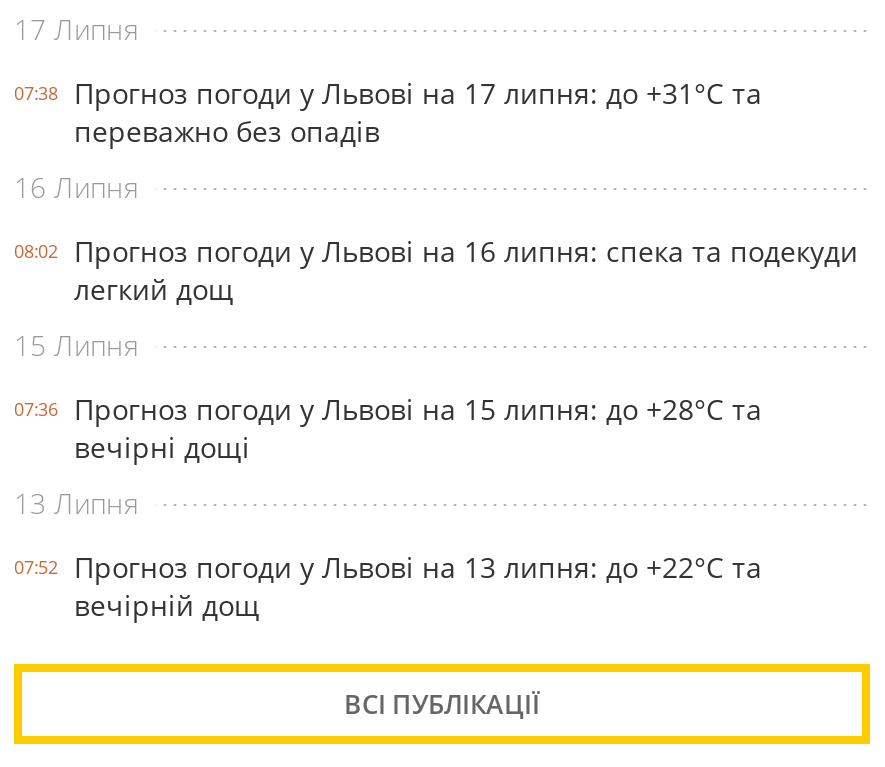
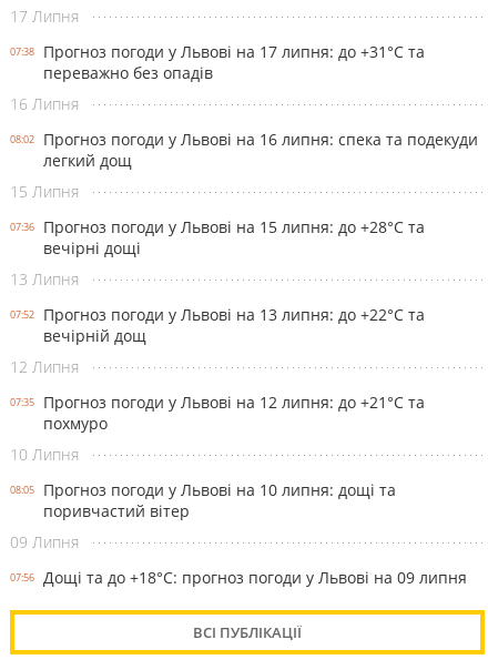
+ 12 Липня
+ 07:35
+ Прогноз погоди у Львові на 12 липня: до +21°С та
+ похмуро
+ 10 Липня
+ 08:05
+ Прогноз погоди у Львові на 10 липня: дощі та
+ поривчастий вітер
+ 09 Липня
+ 07:56
+ Дощі та до +18°С: прогноз погоди у Львові на 09 липня
